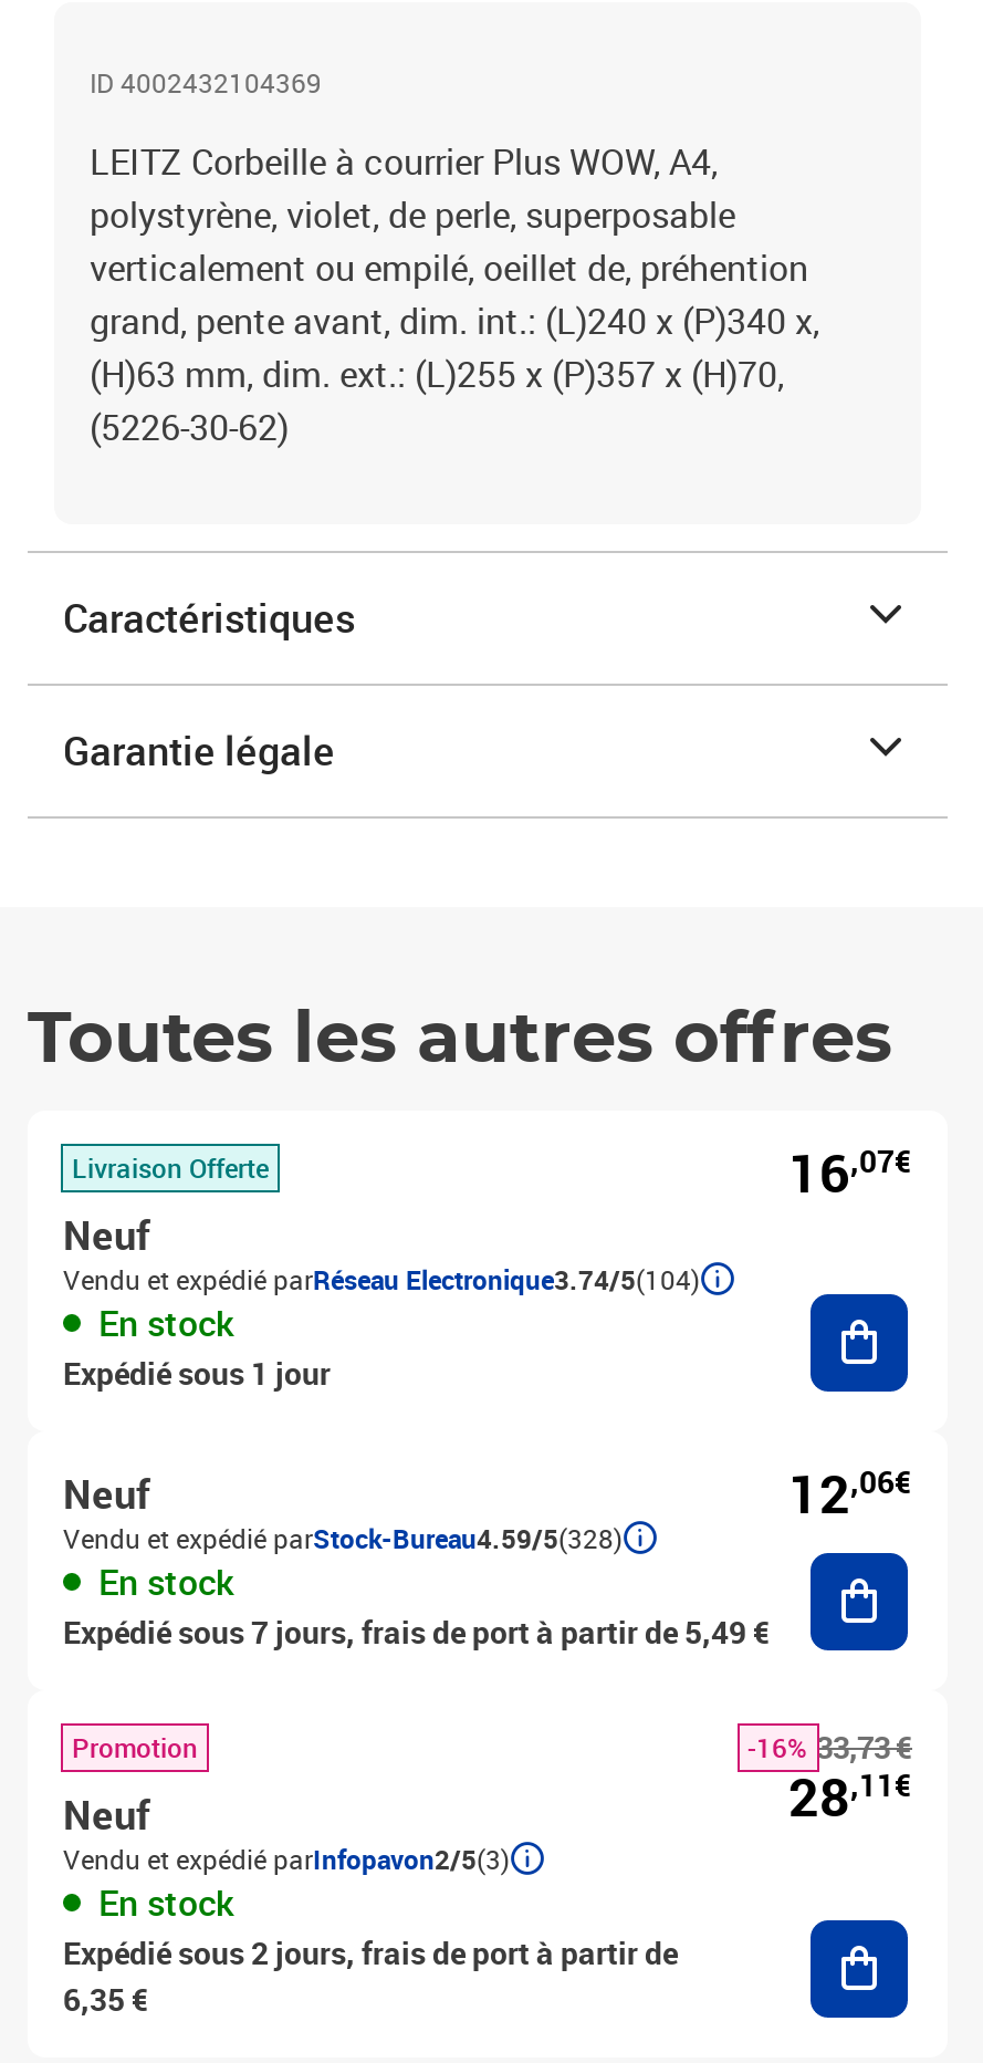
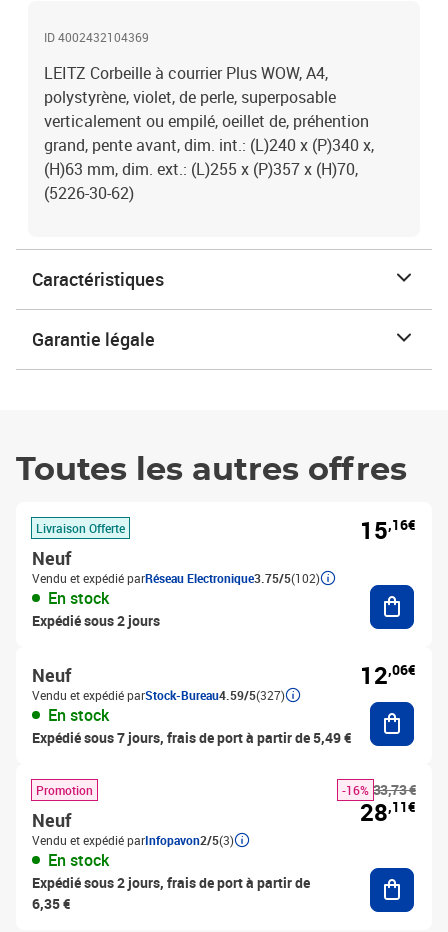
- 16,07€
+ 15,16€

- Vendu et expédié parRéseau Electronique3.74/5(104)
+ Vendu et expédié parRéseau Electronique3.75/5(102)

- Expédié sous 1 jour
+ Expédié sous 2 jours

- Vendu et expédié parStock-Bureau4.59/5(328)
+ Vendu et expédié parStock-Bureau4.59/5(327)
